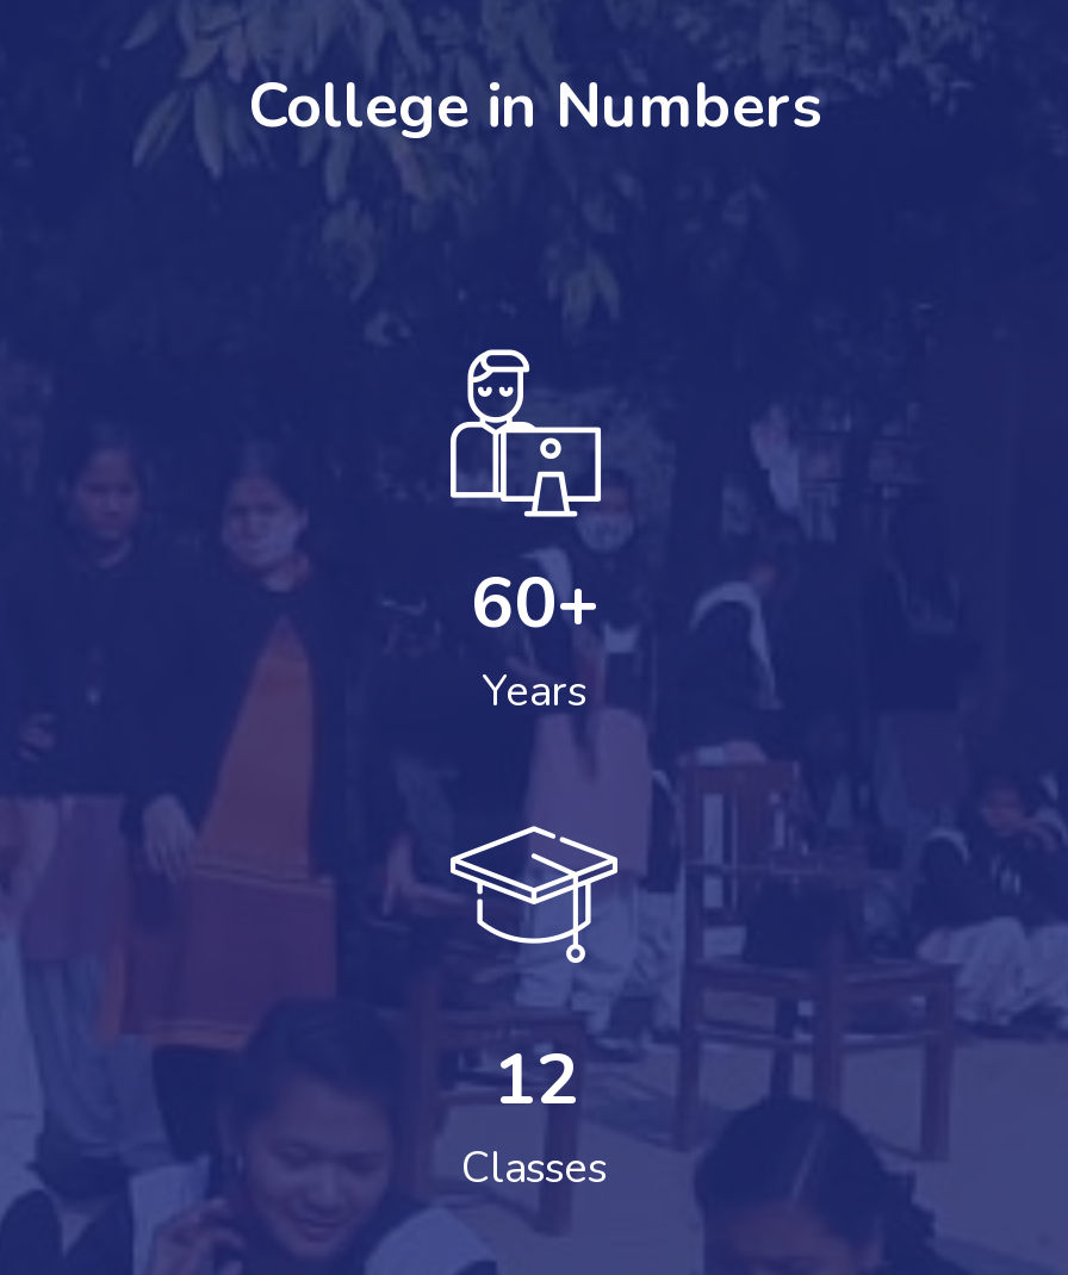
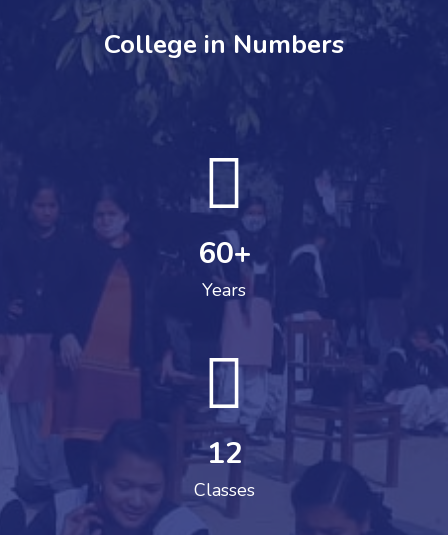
- [image]
+ [image]

- [image]
+ [image]
